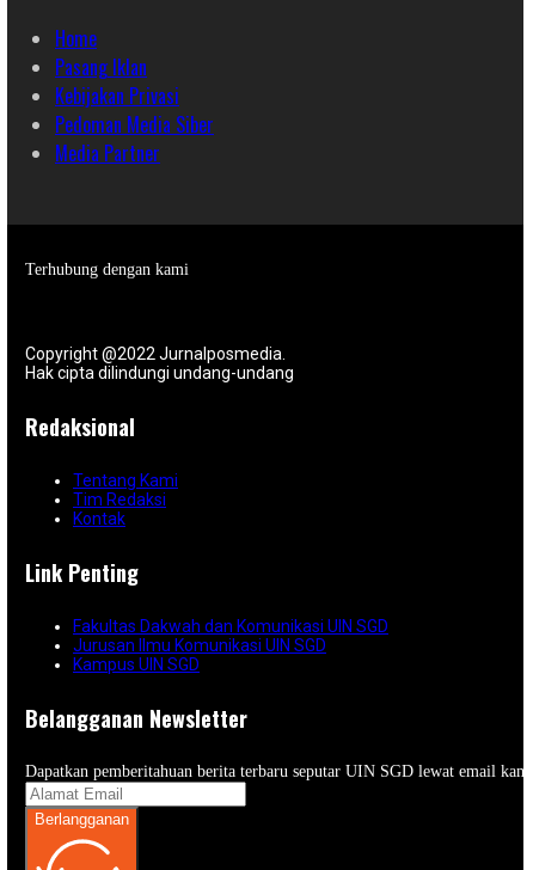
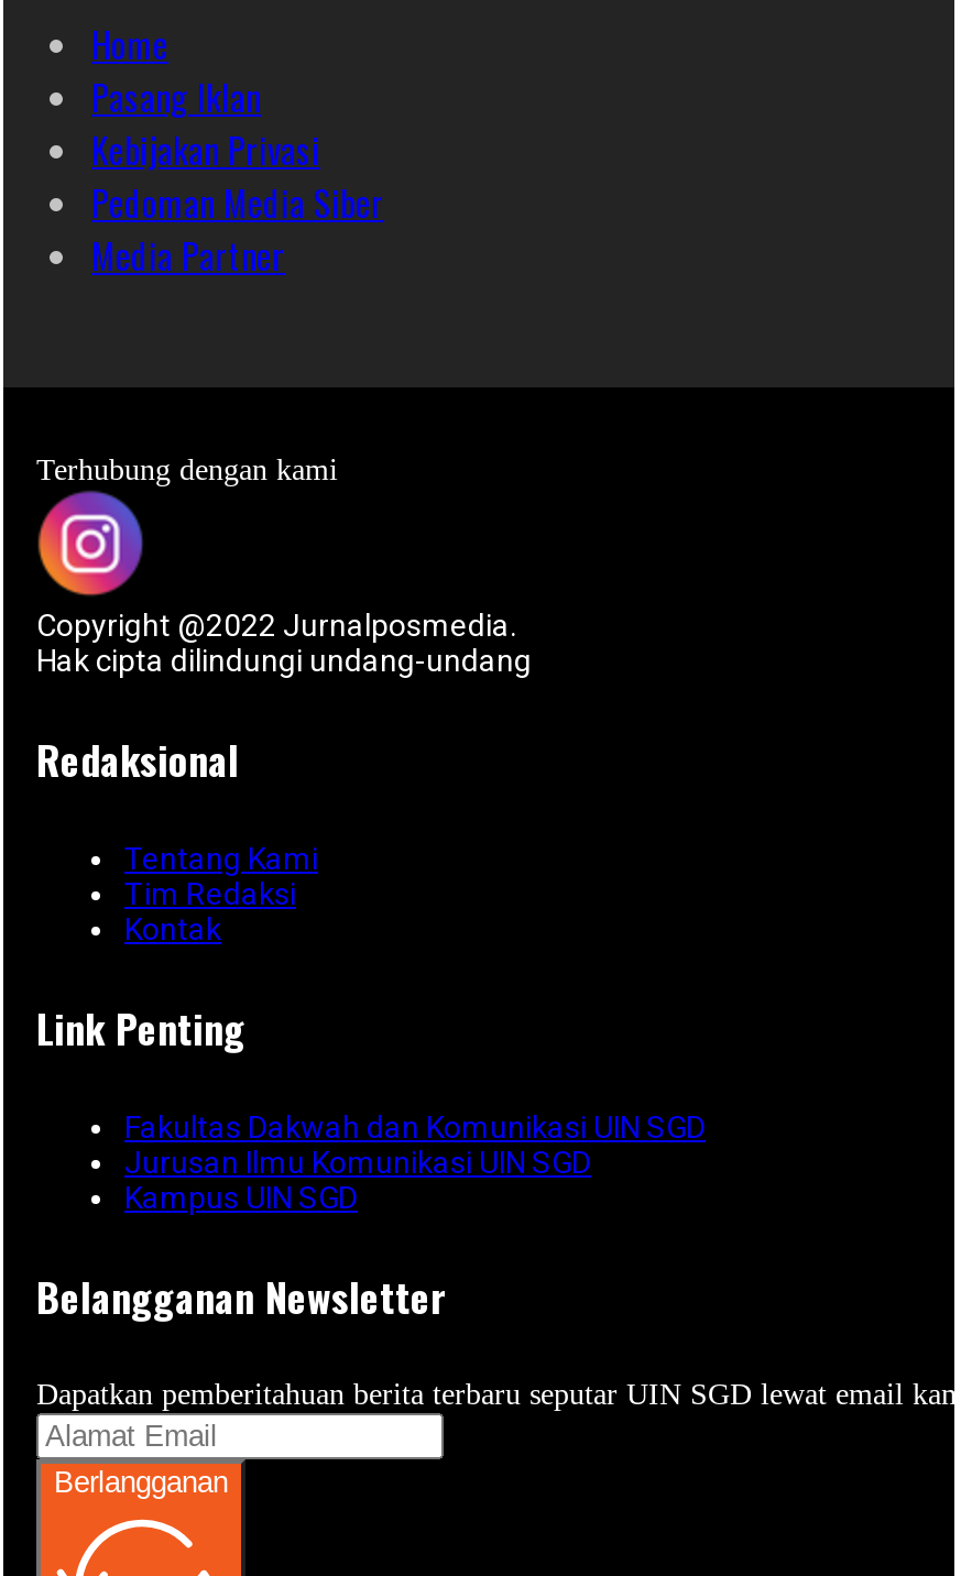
+ [image]
